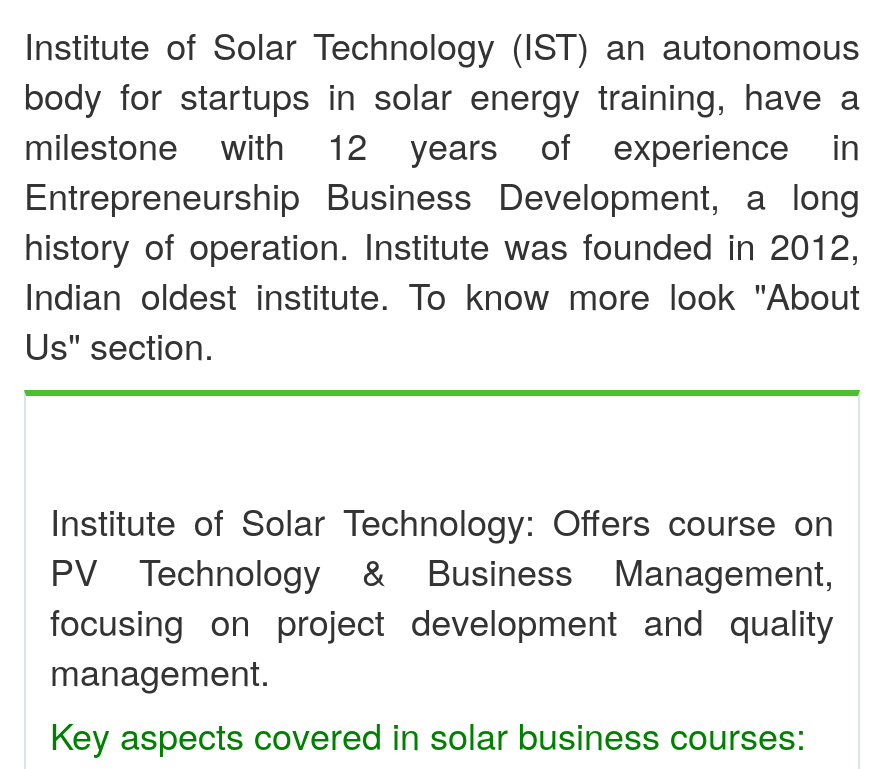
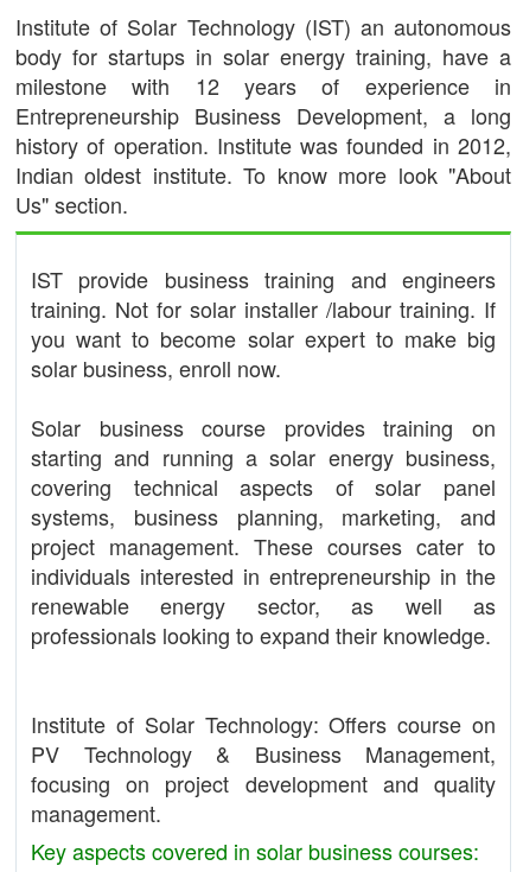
+ IST provide business training and engineers
+ training. Not for solar installer /labour training. If
+ you want to become solar expert to make big
+ solar business, enroll now.
+ Solar business course provides training on
+ starting and running a solar energy business,
+ covering technical aspects of solar panel
+ systems, business planning, marketing, and
+ project management. These courses cater to
+ individuals interested in entrepreneurship in the
+ renewable energy sector, as well as
+ professionals looking to expand their knowledge.
